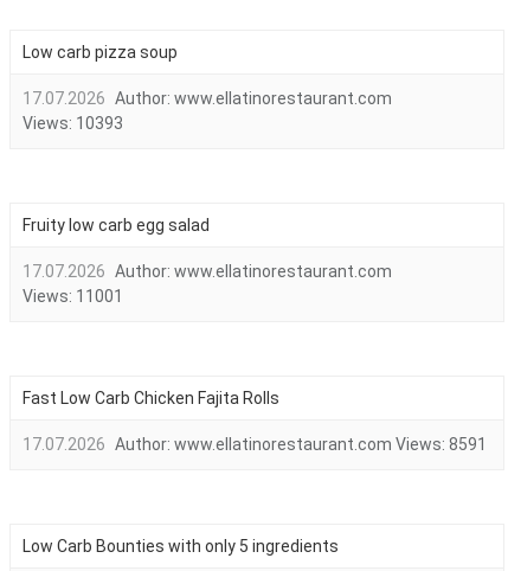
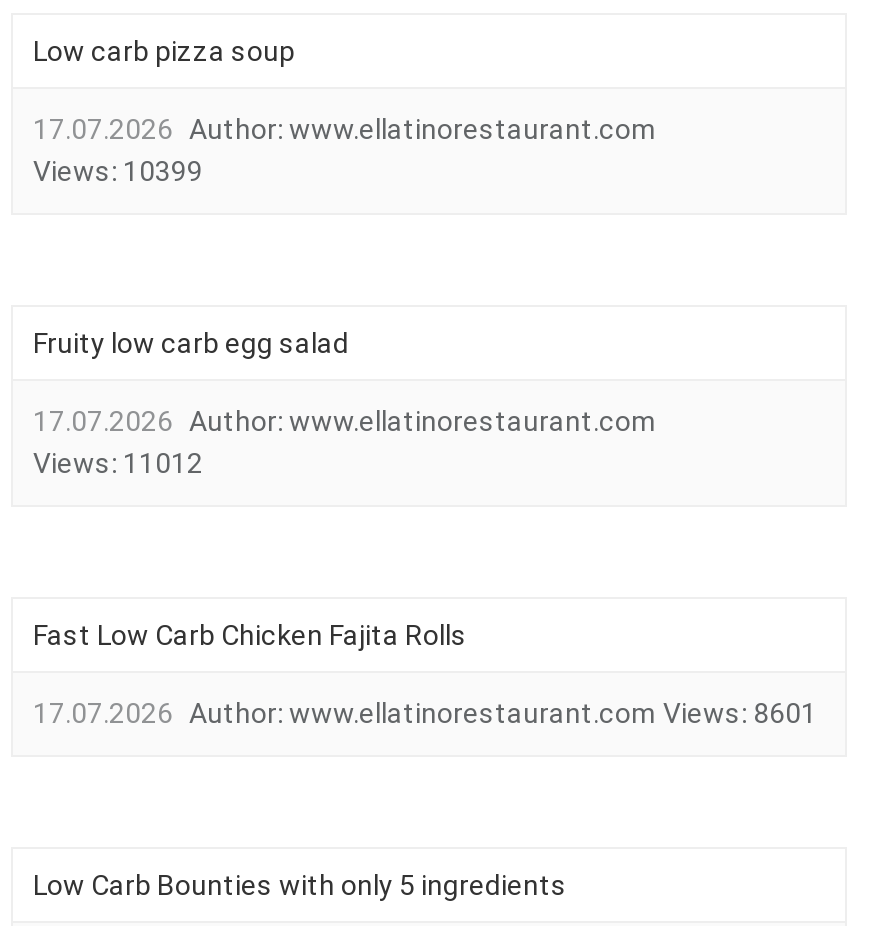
- Views: 10393
+ Views: 10399

- Views: 11001
+ Views: 11012

- 17.07.2026 Author: www.ellatinorestaurant.com Views: 8591
+ 17.07.2026 Author: www.ellatinorestaurant.com Views: 8601
